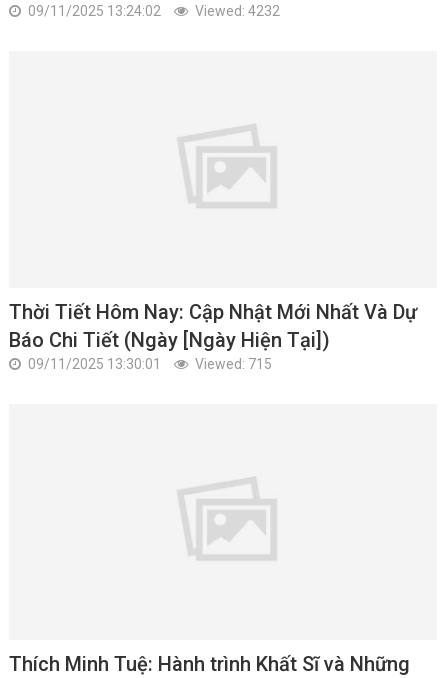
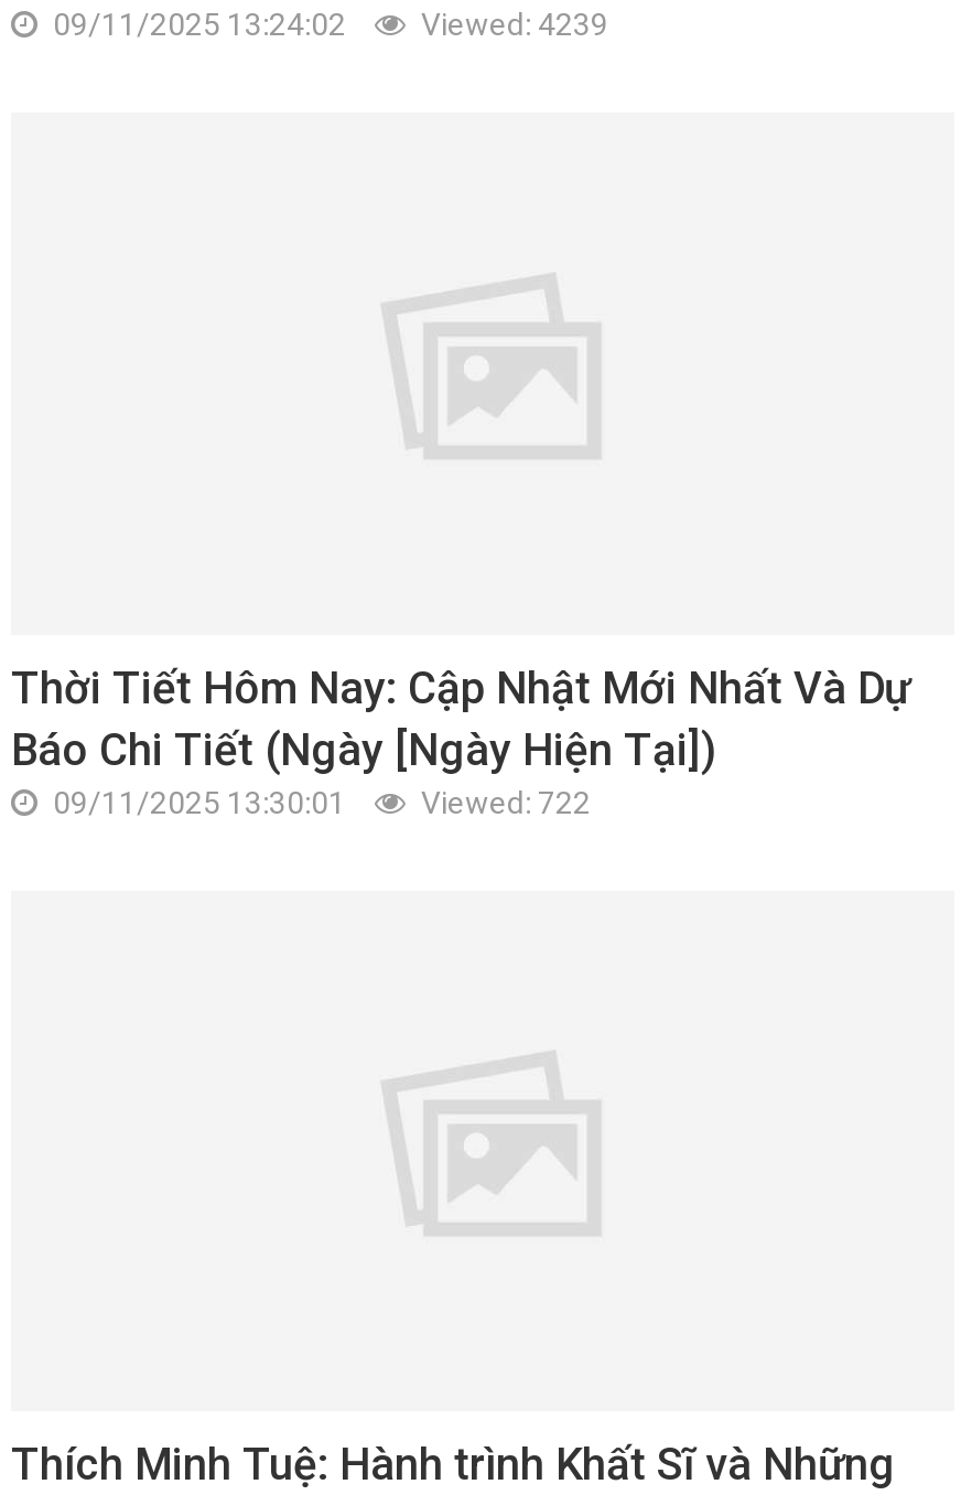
- 09/11/2025 13:24:02 Viewed: 4232
+ 09/11/2025 13:24:02 Viewed: 4239

- 09/11/2025 13:30:01 Viewed: 715
+ 09/11/2025 13:30:01 Viewed: 722
